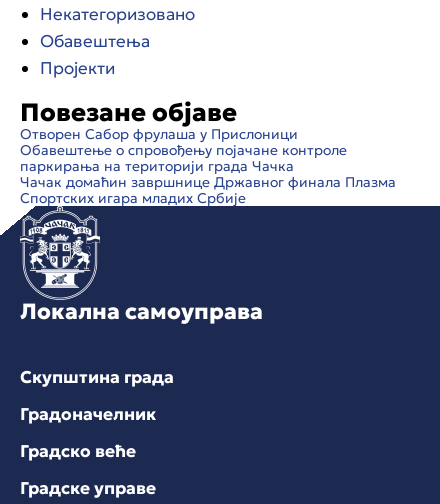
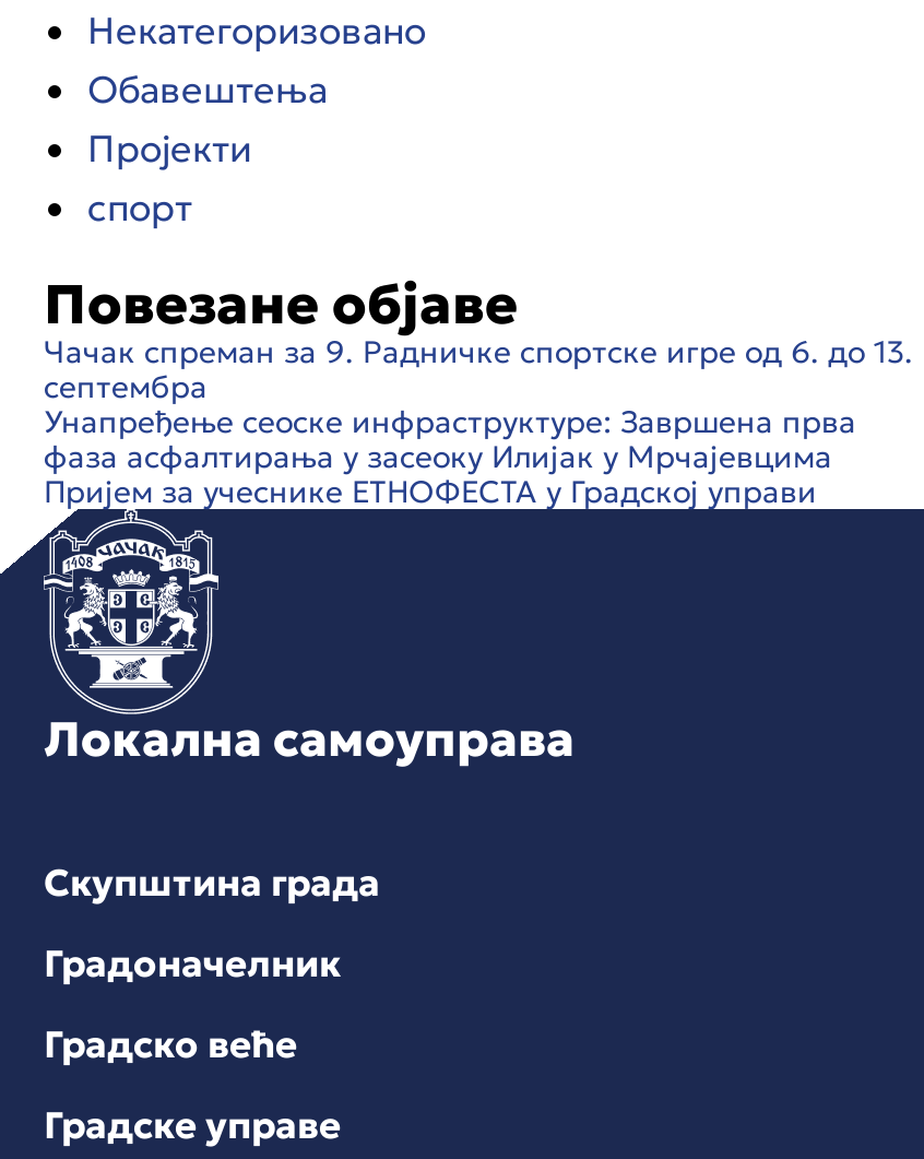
+ спорт

- Отворен Сабор фрулаша у Прислоници
- Обавештење о спровођењу појачане контроле
- паркирања на територији града Чачка
- Чачак домаћин завршнице Државног финала Плазма
- Спортских игара младих Србије
+ Чачак спреман за 9. Радничке спортске игре од 6. до 13.
+ септембра
+ Унапређење сеоске инфраструктуре: Завршена прва
+ фаза асфалтирања у засеоку Илијак у Мрчајевцима
+ Пријем за учеснике ЕТНОФЕСТА у Градској управи
